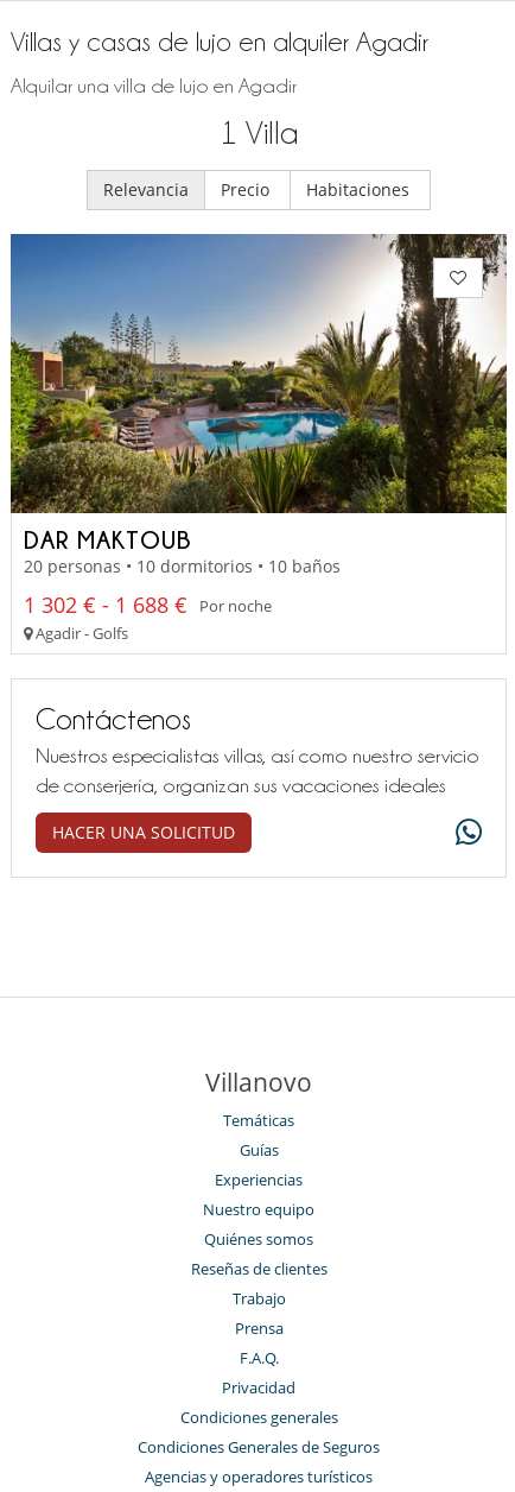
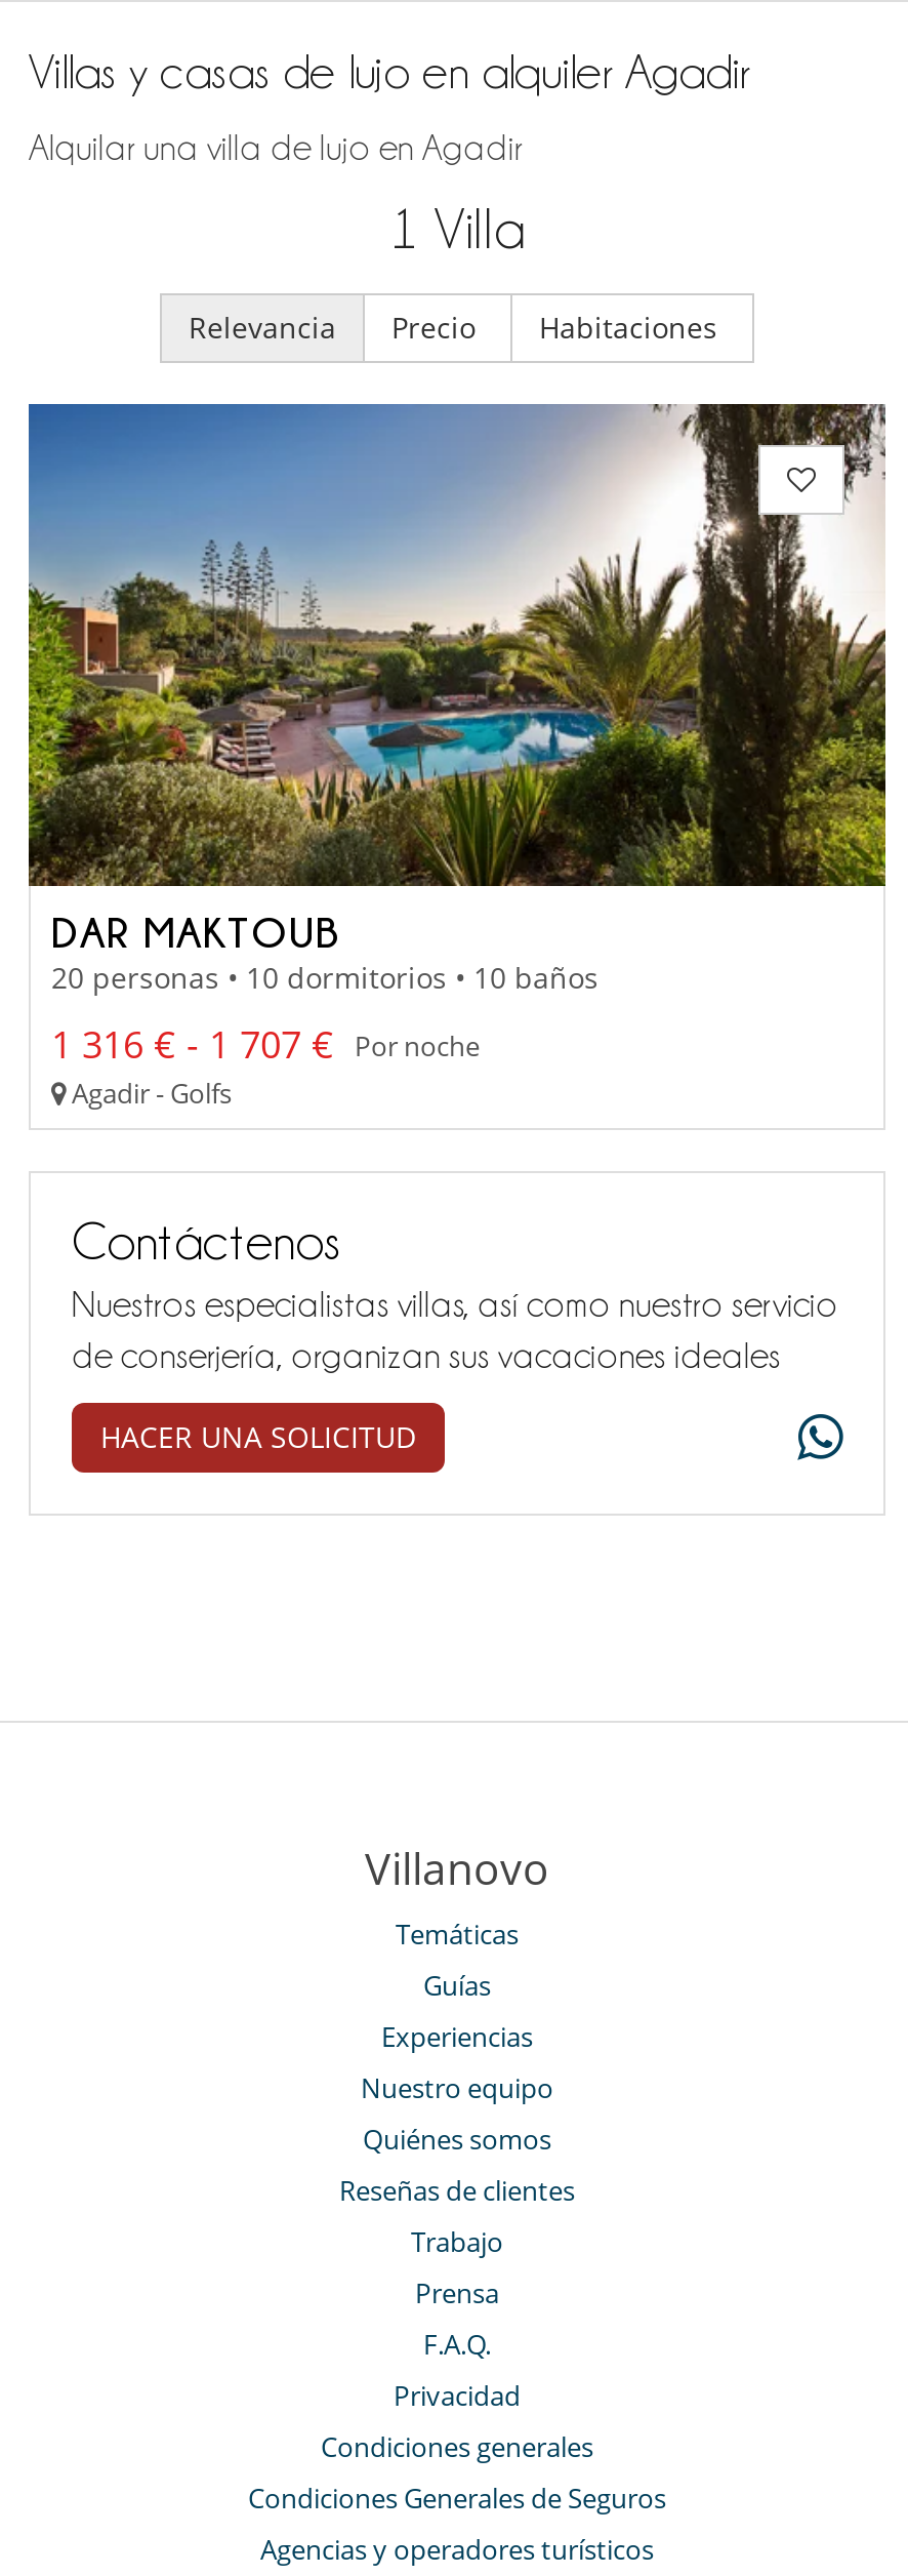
- 1 302 € - 1 688 € Por noche
+ 1 316 € - 1 707 € Por noche
